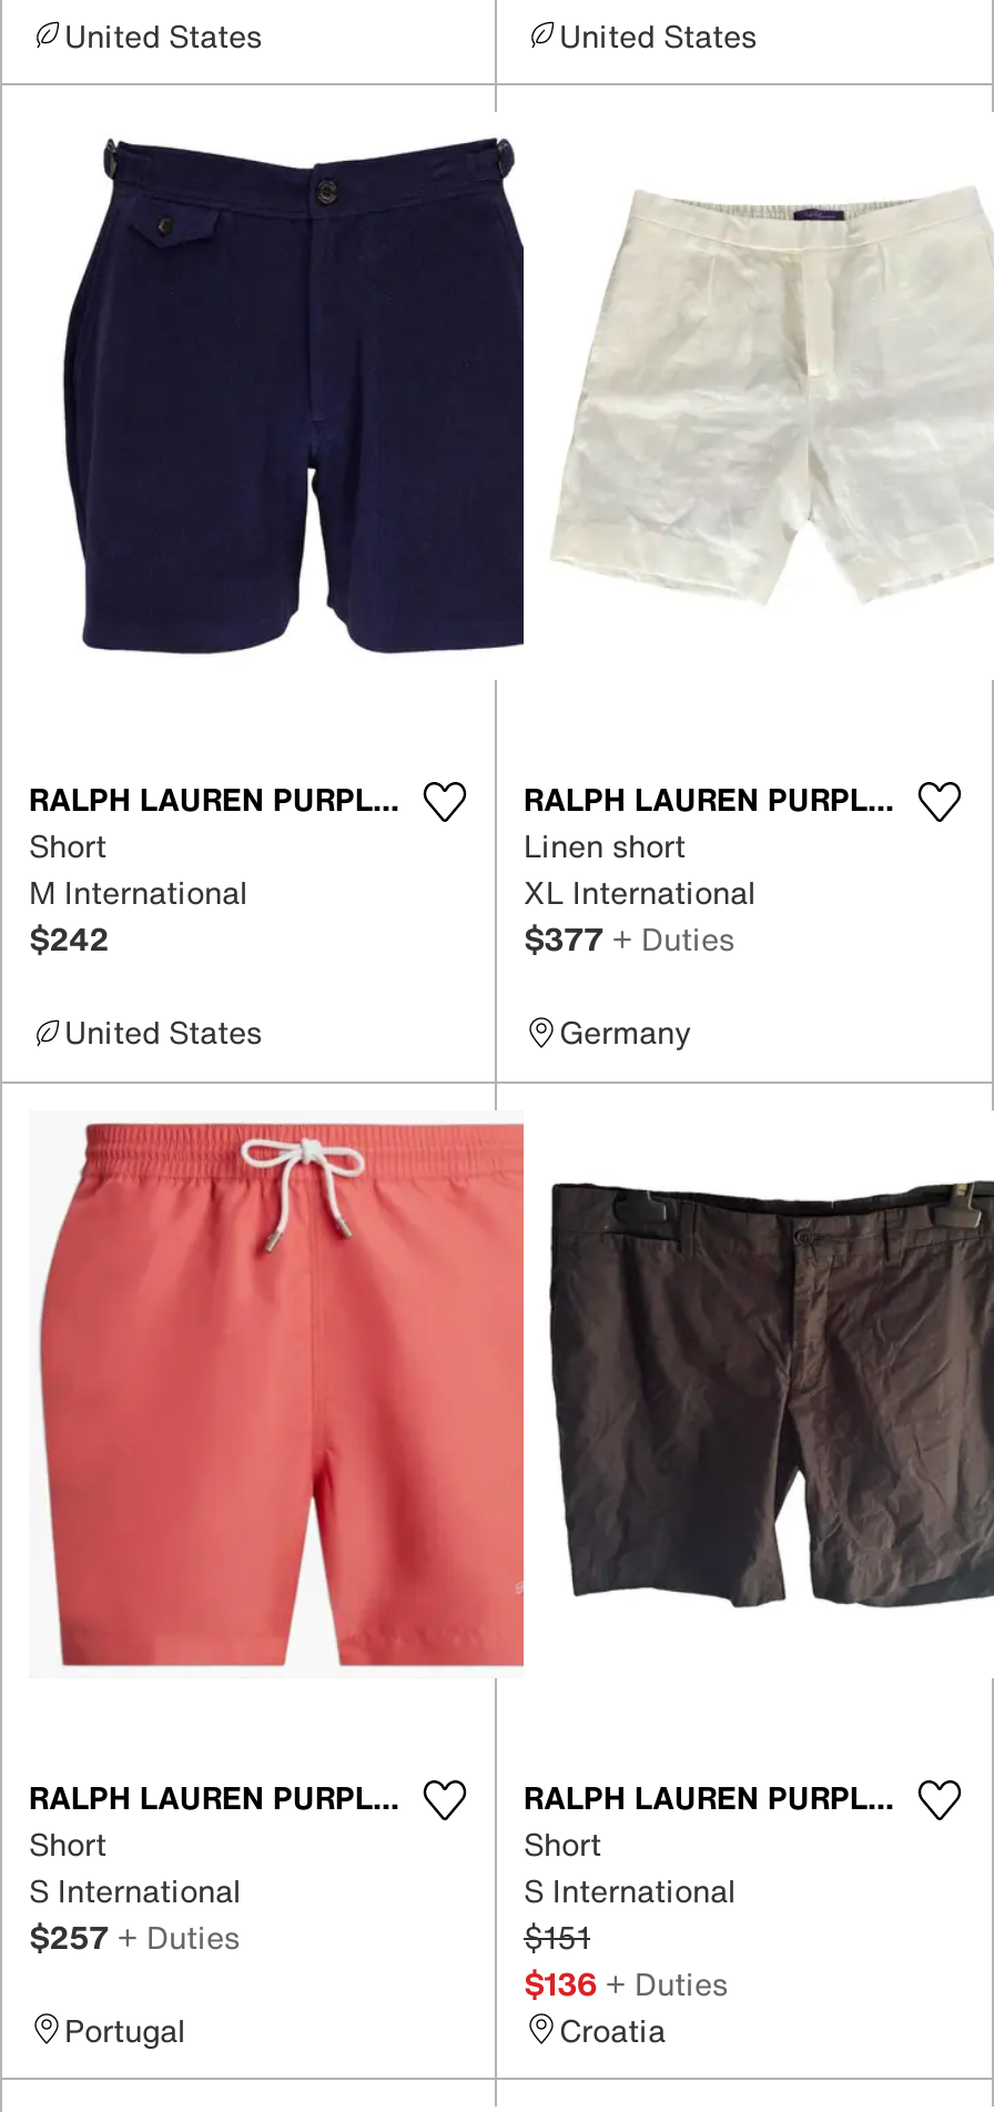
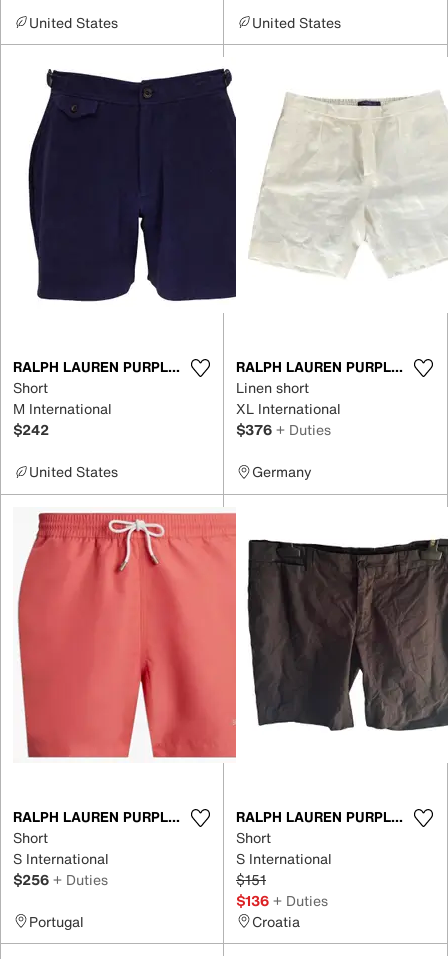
- $377 + Duties
+ $376 + Duties

- $257 + Duties
+ $256 + Duties
